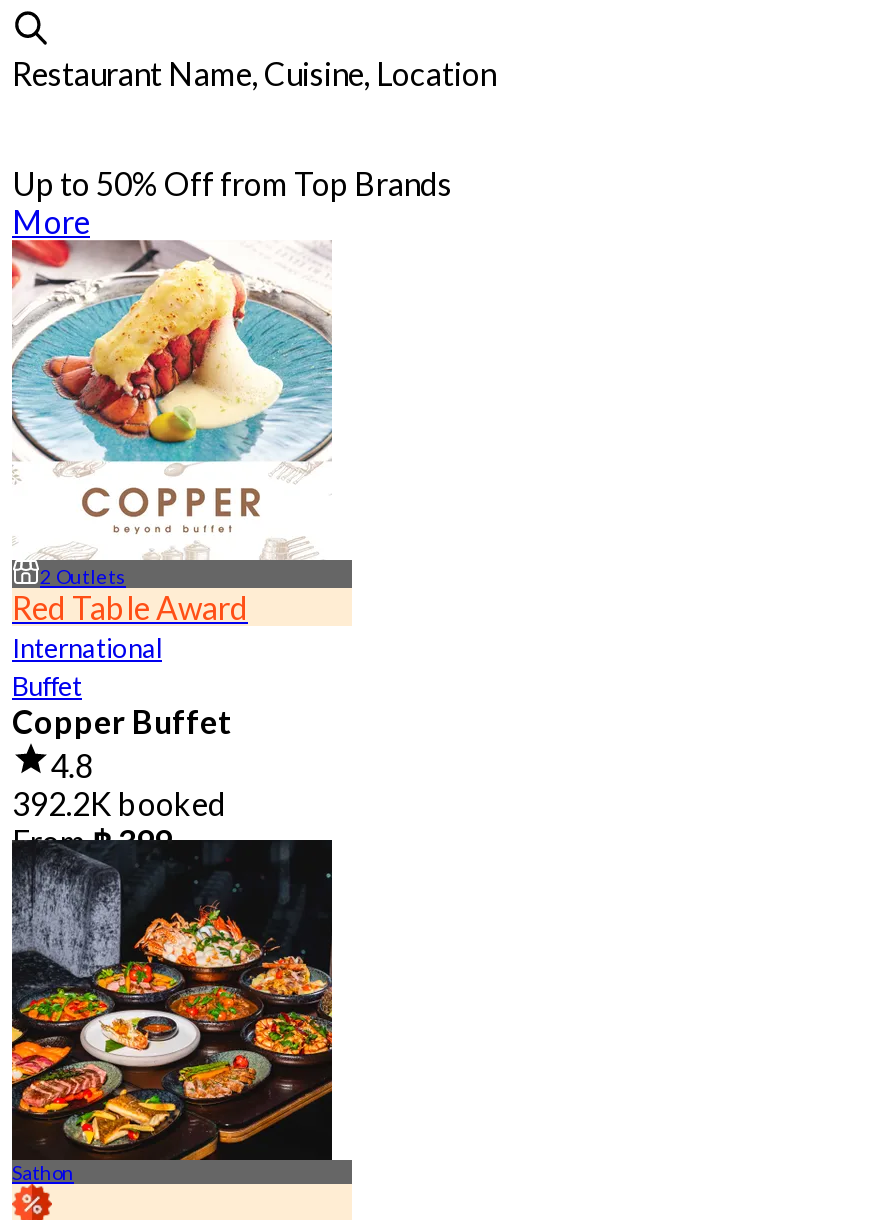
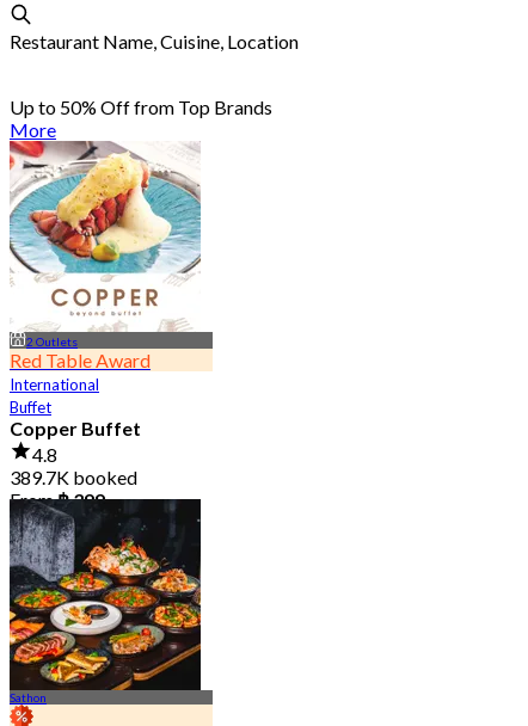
- 392.2K booked
+ 389.7K booked
